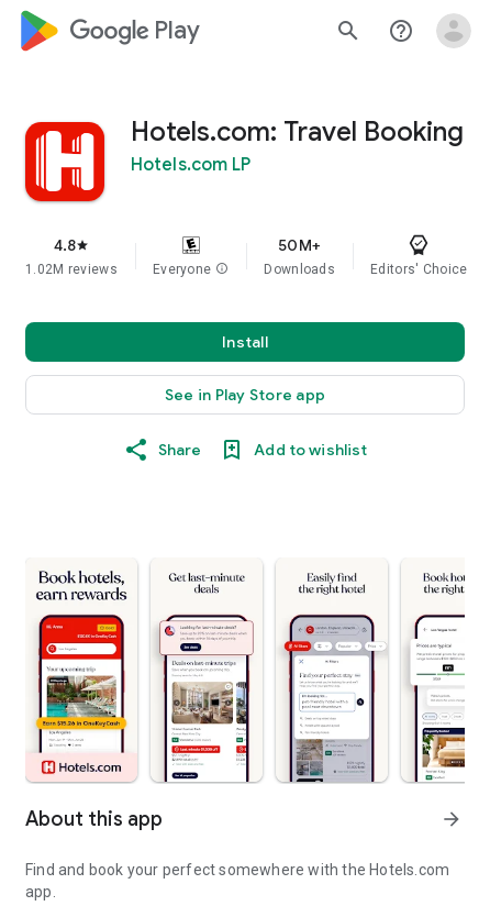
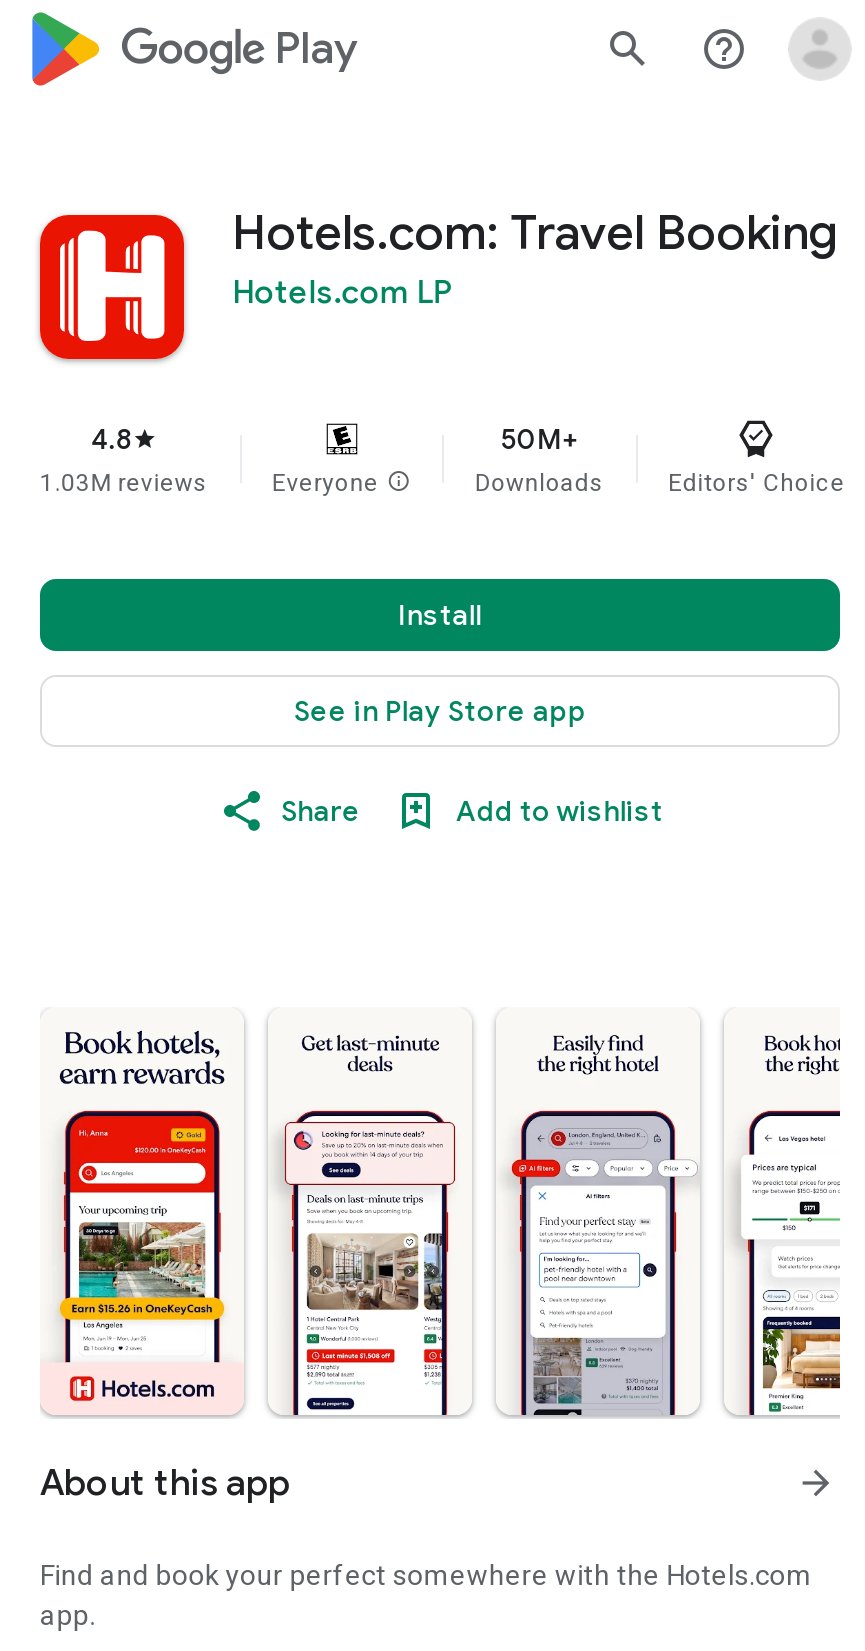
- 1.02M reviews
+ 1.03M reviews
